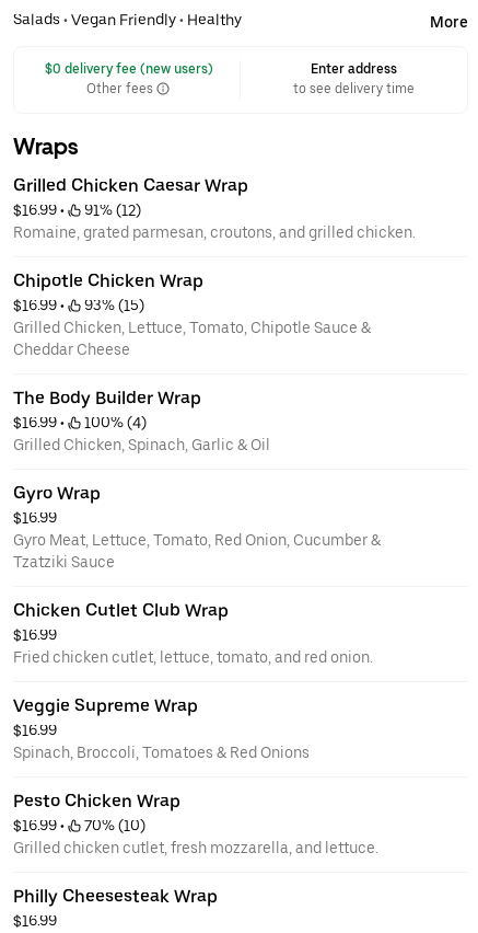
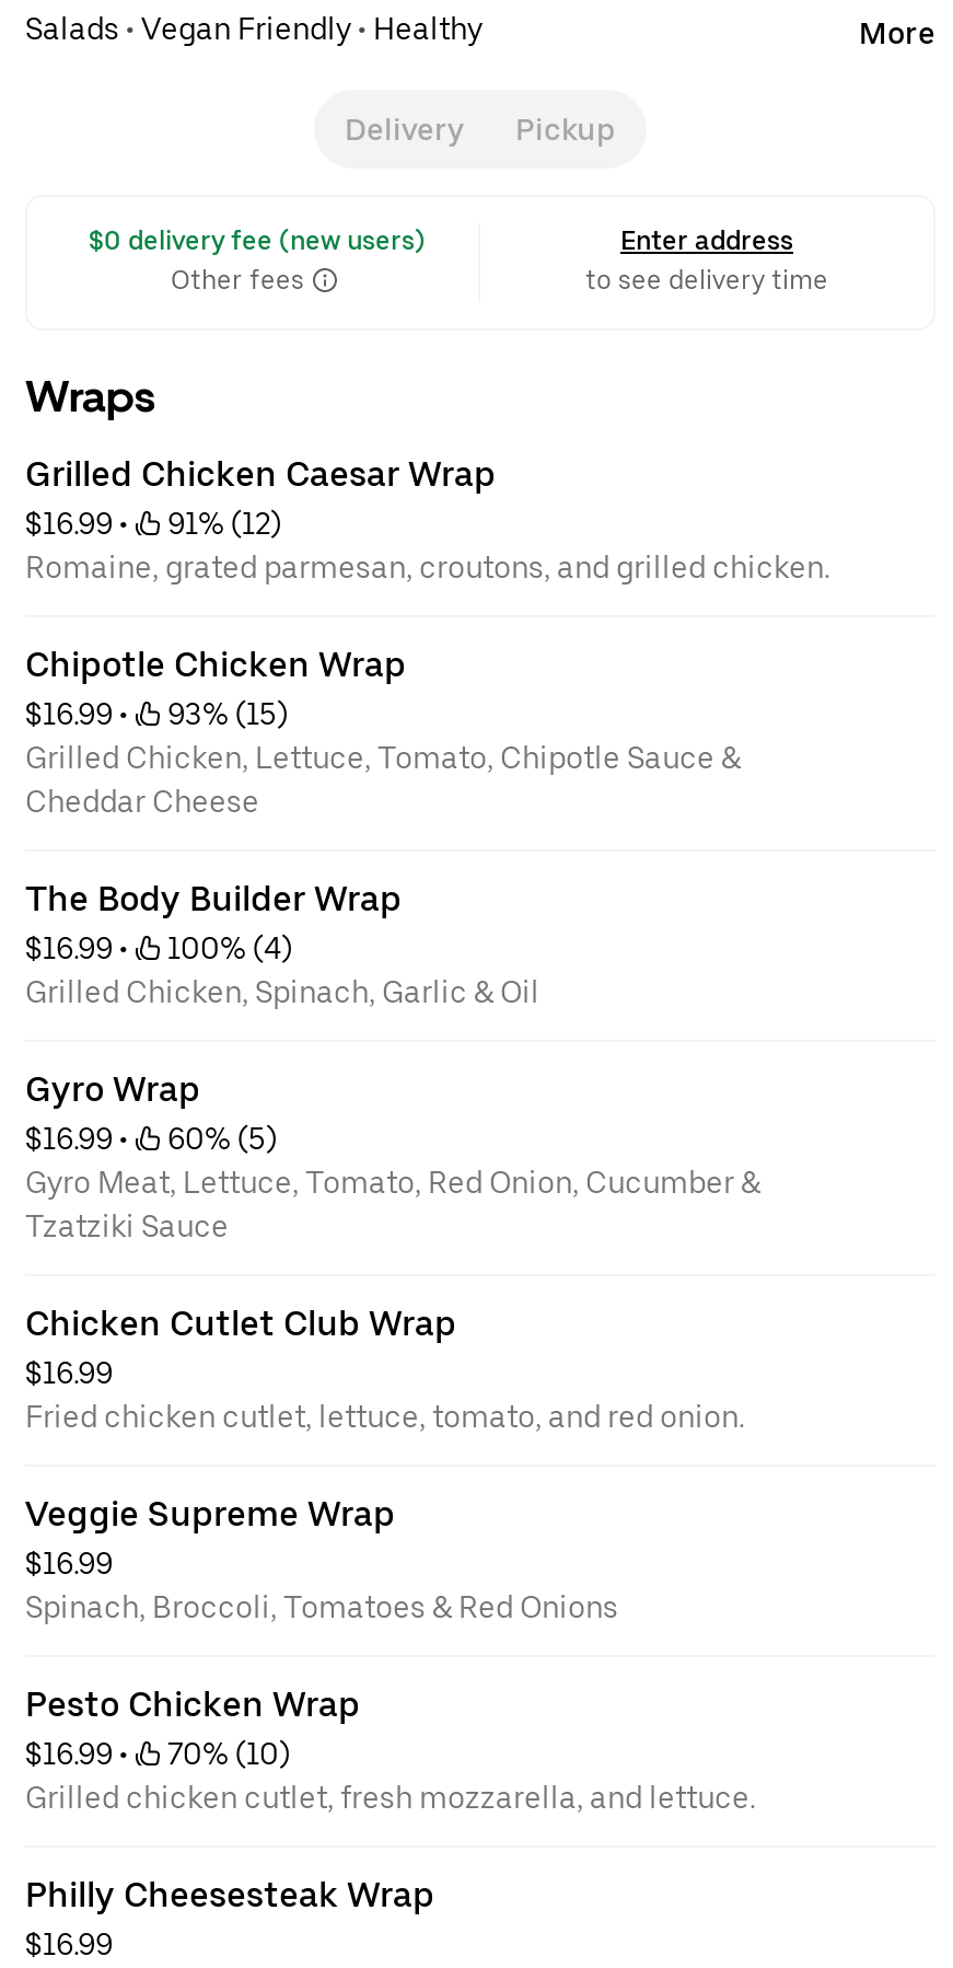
+ Delivery
+ Pickup

- $16.99
+ $16.99 •
+ 60% (5)
